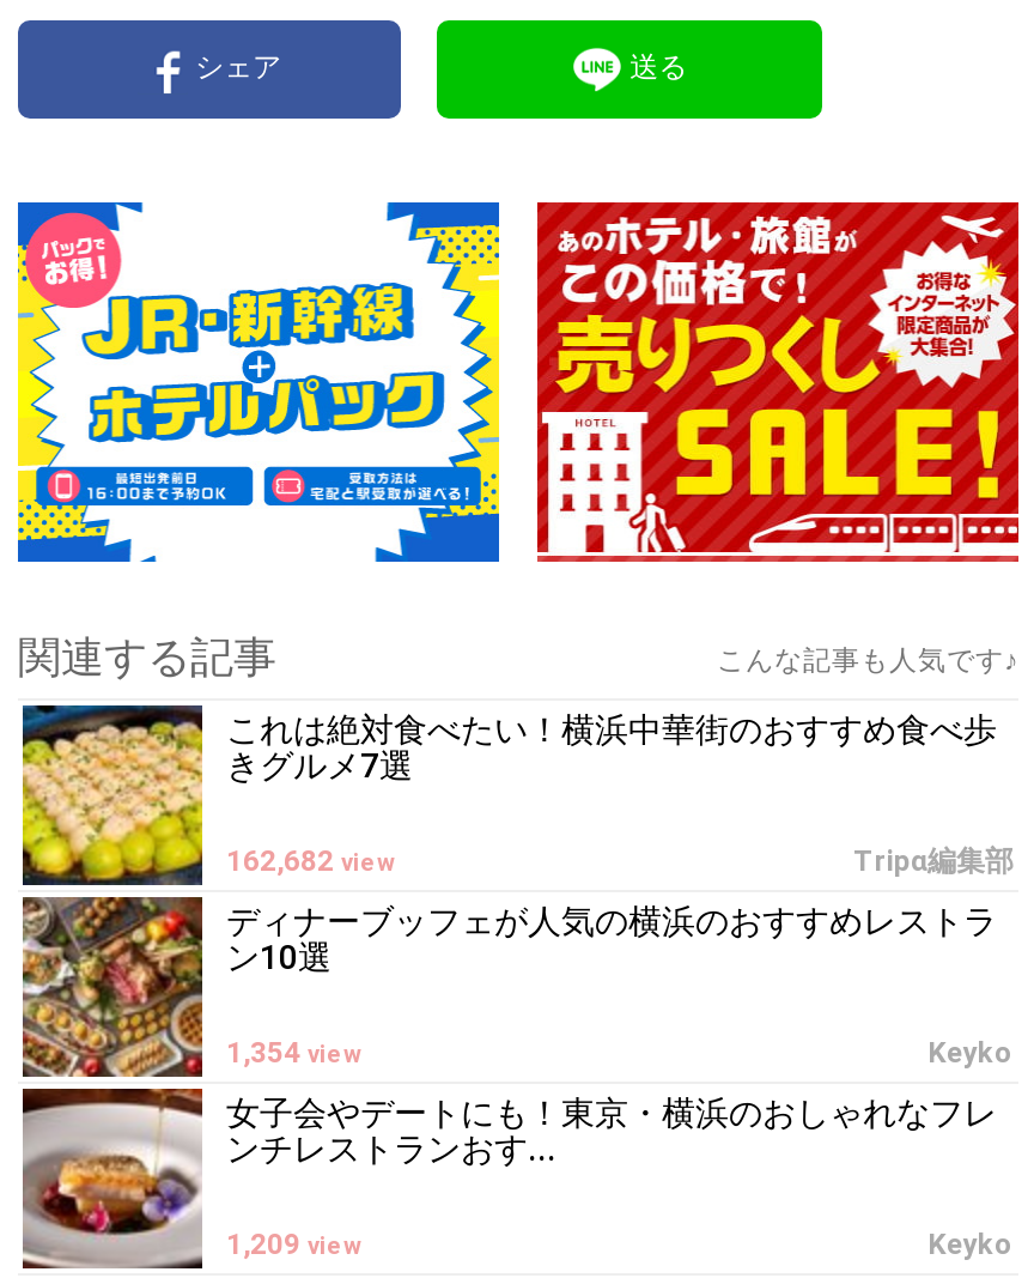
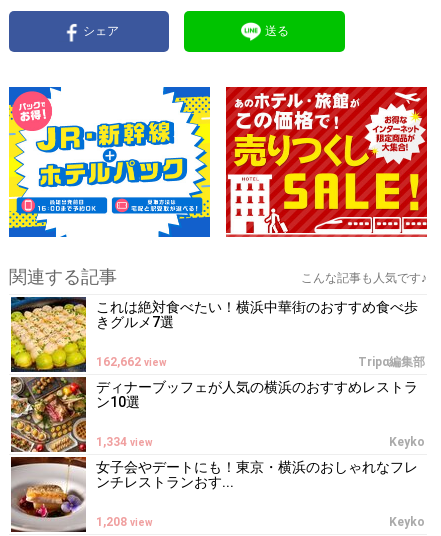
- 162,682 view
+ 162,662 view

- 1,354 view
+ 1,334 view

- 1,209 view
+ 1,208 view
